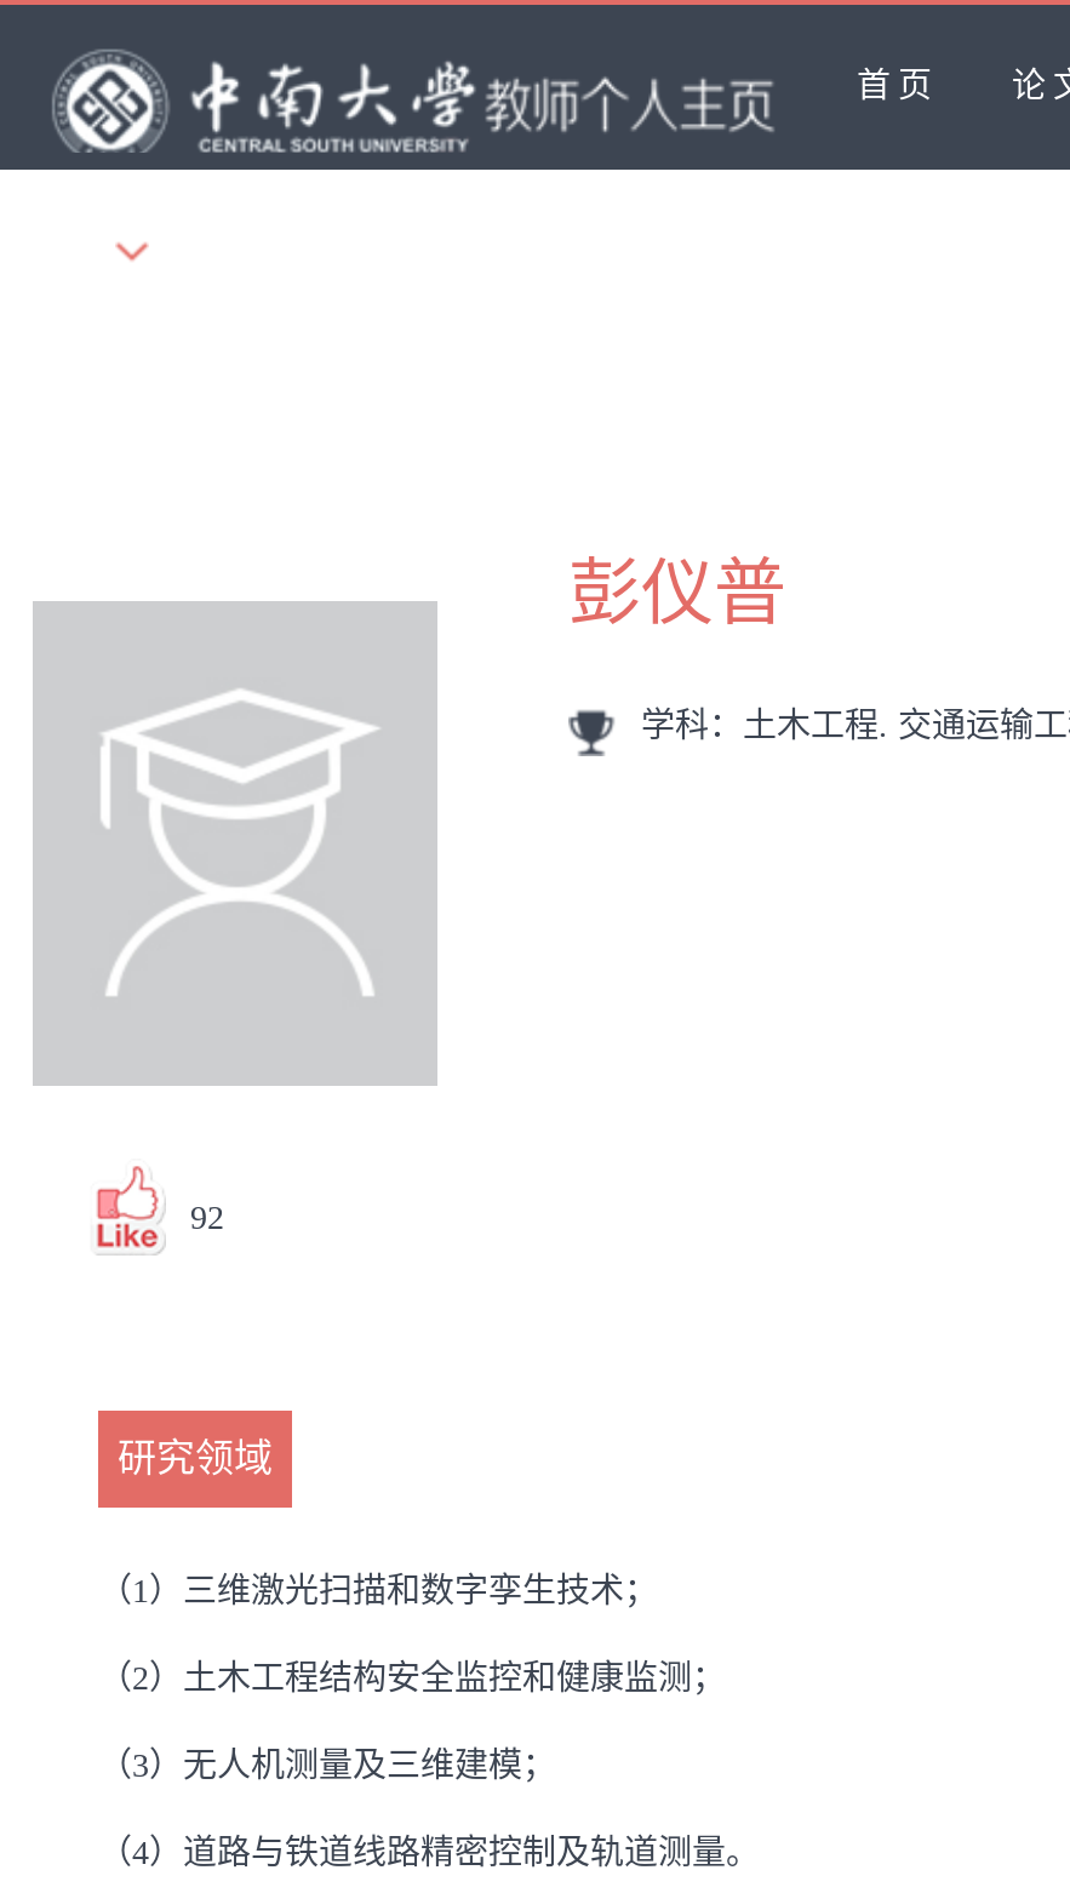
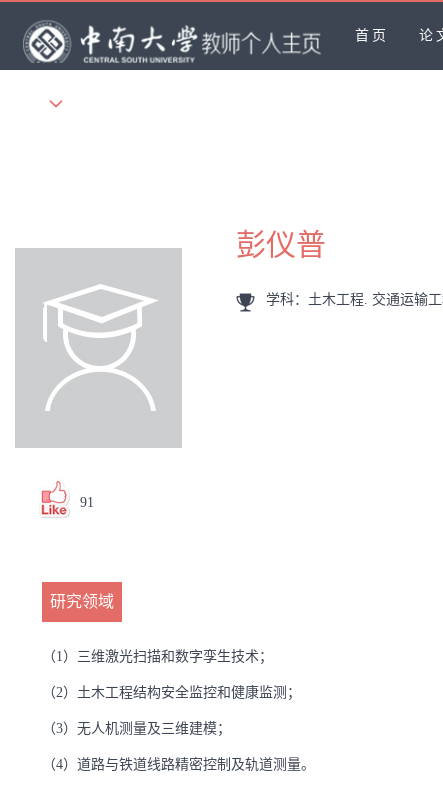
- 92
+ 91
